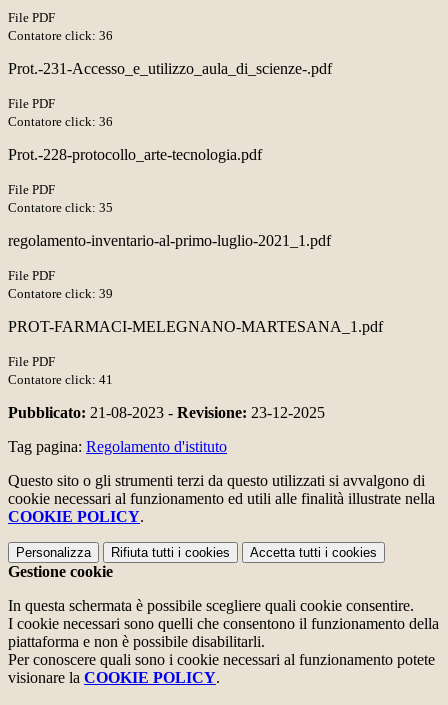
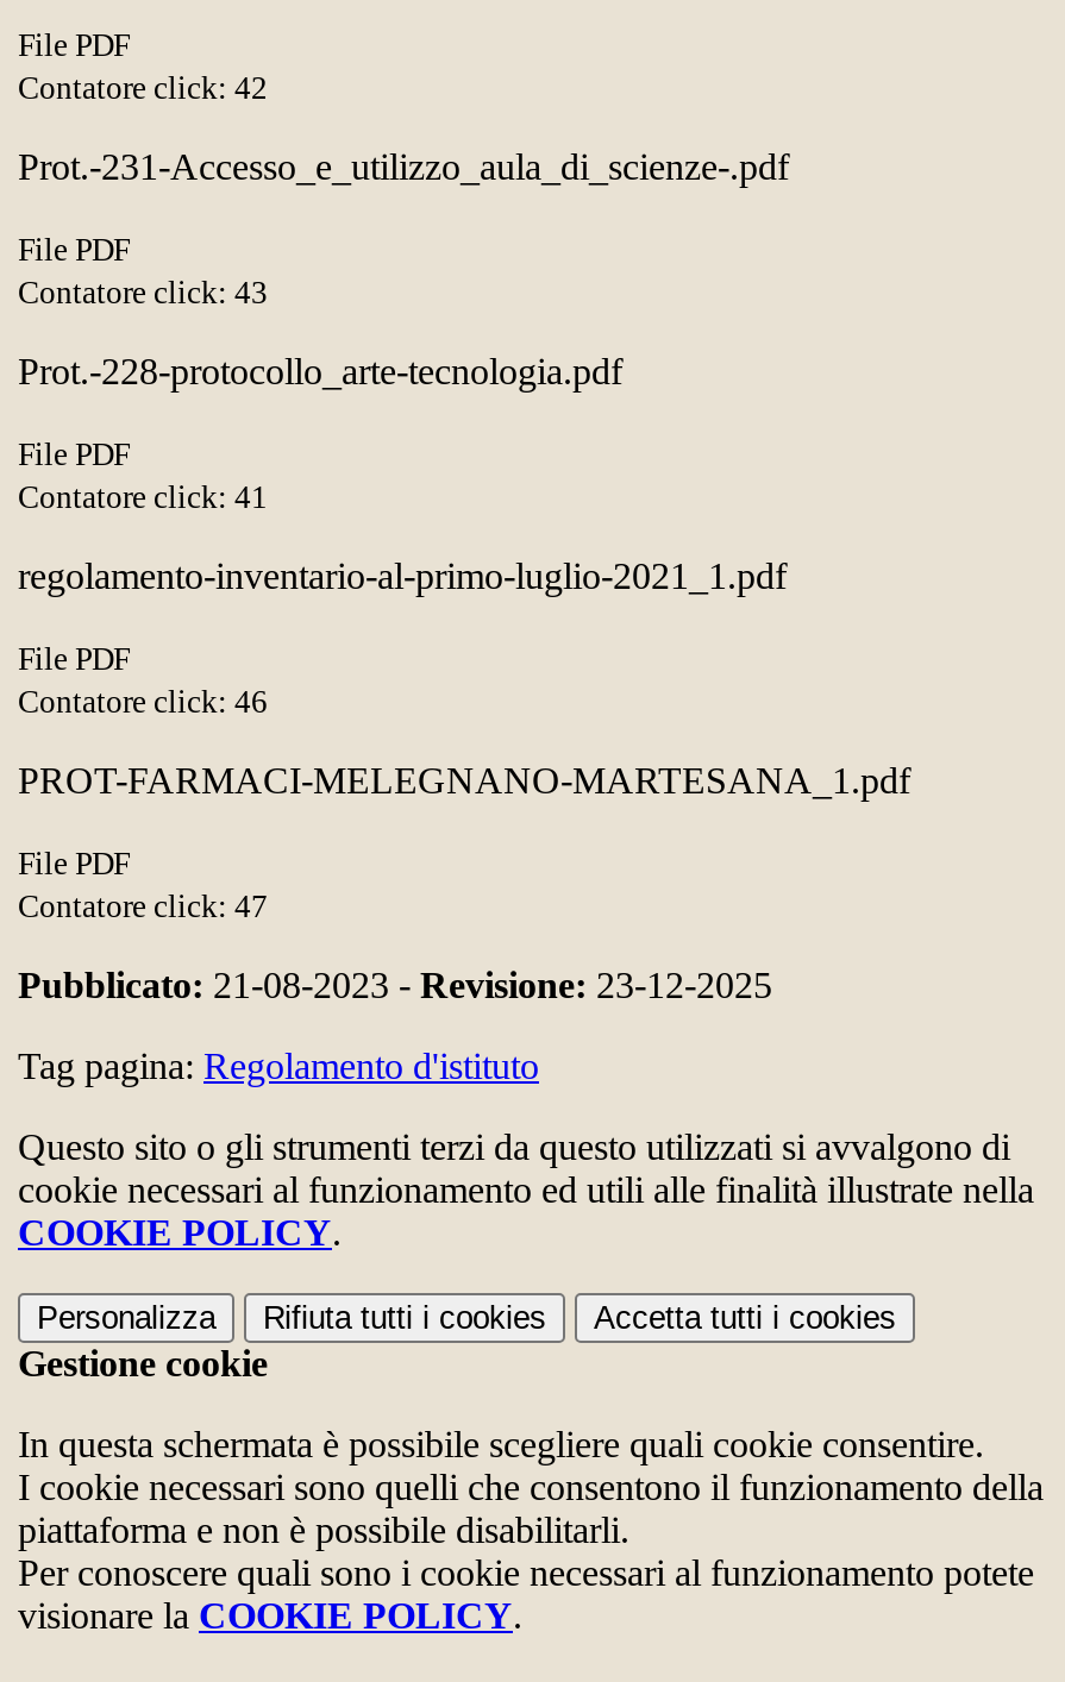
- Contatore click: 36
+ Contatore click: 42

- Contatore click: 36
+ Contatore click: 43

- Contatore click: 35

- Contatore click: 39
+ Contatore click: 46

moved up: Contatore click: 41

+ Contatore click: 47
